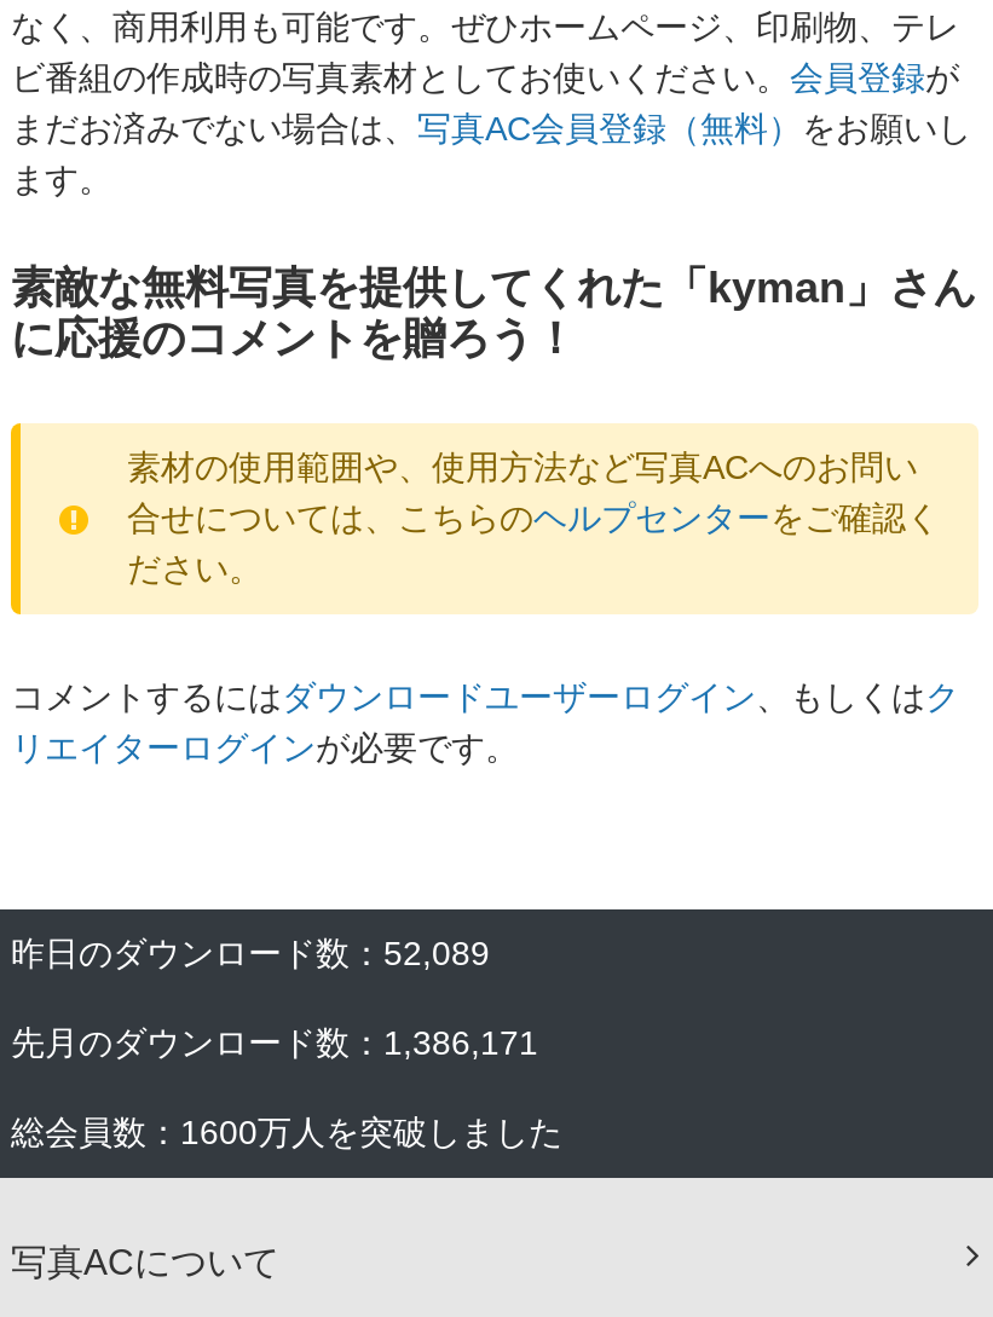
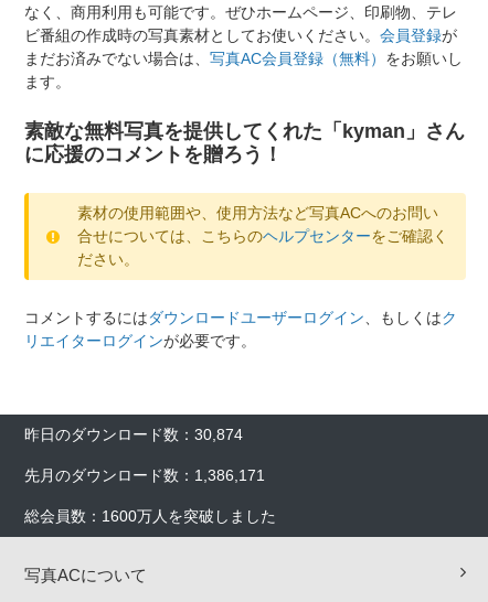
- 昨日のダウンロード数：52,089
+ 昨日のダウンロード数：30,874
